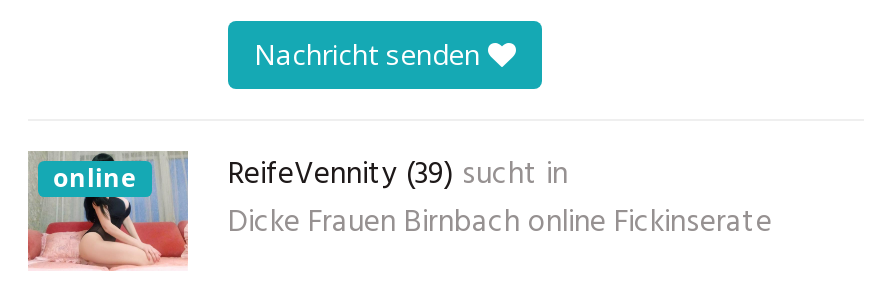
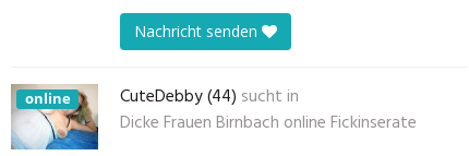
- [image]
- ReifeVennity (39) sucht in
+ [image]
+ CuteDebby (44) sucht in
